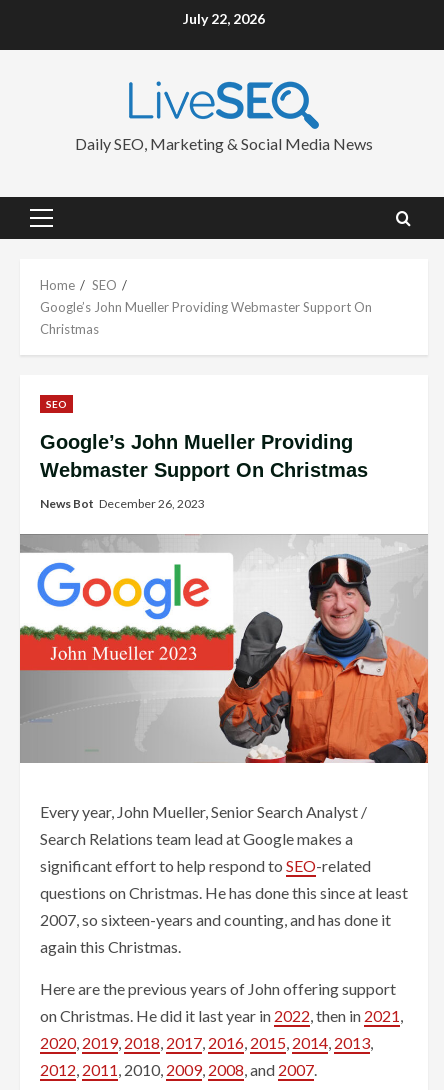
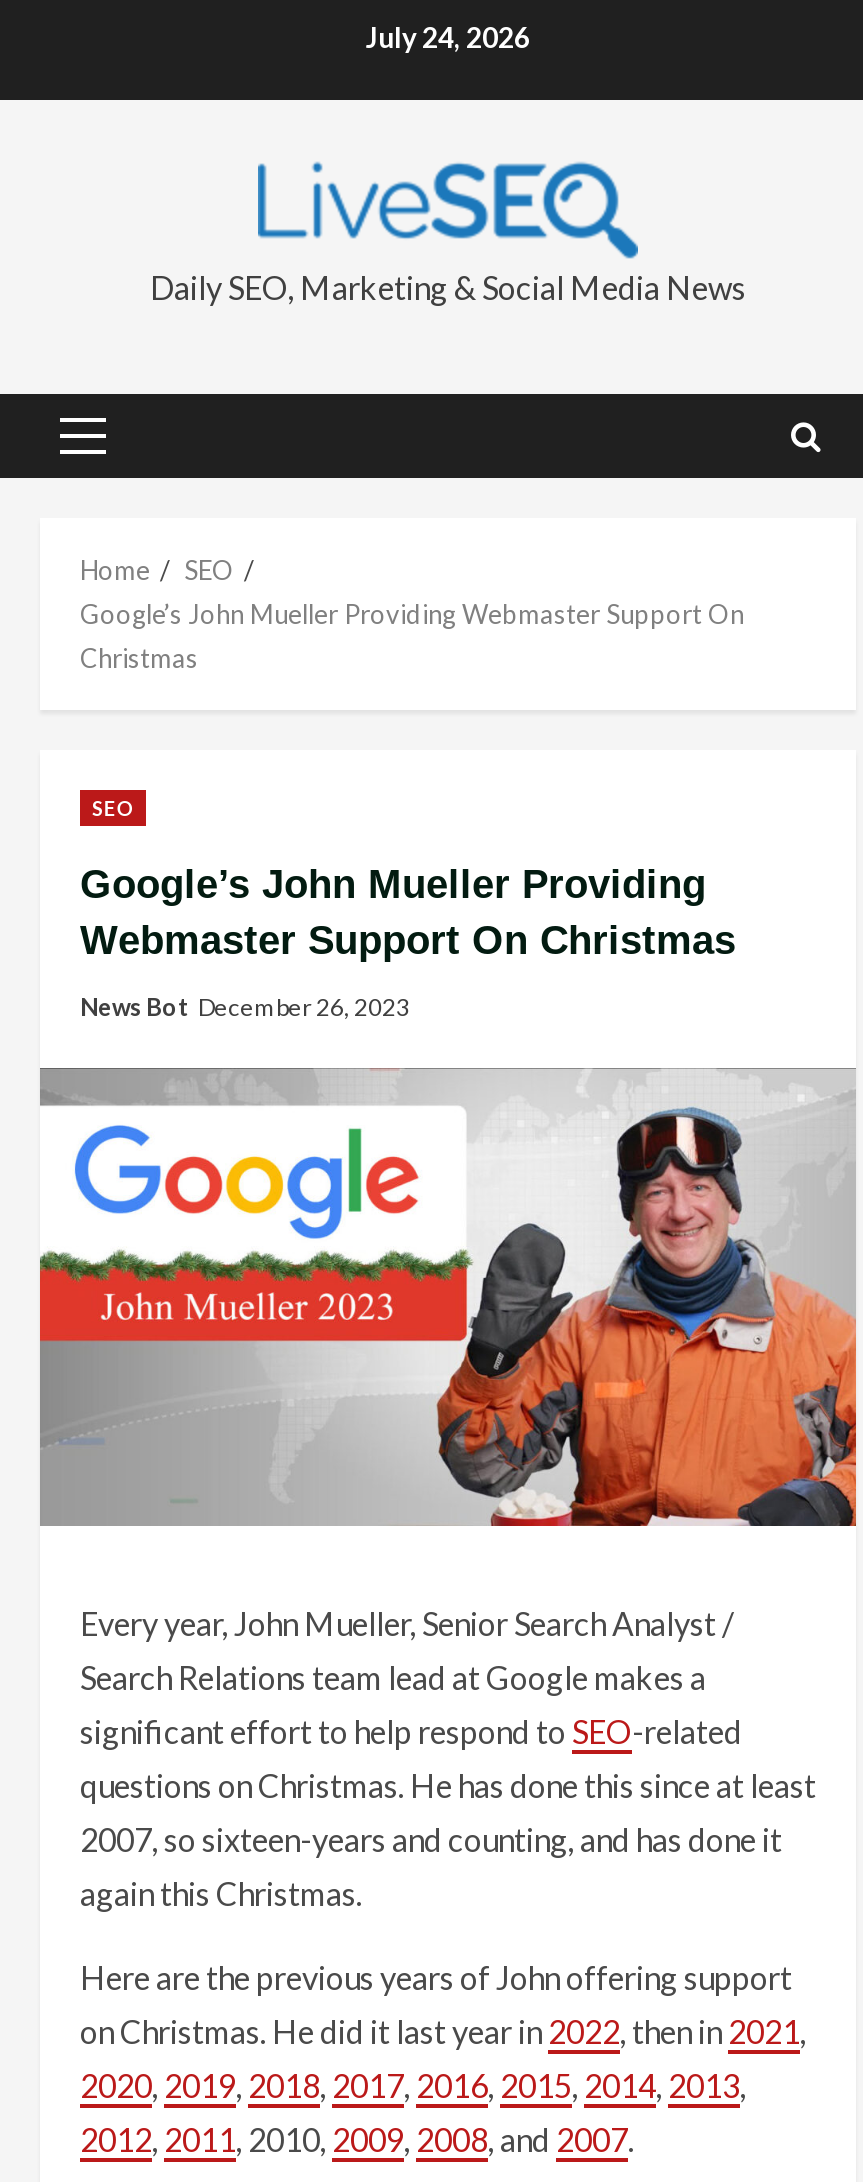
- July 22, 2026
+ July 24, 2026
